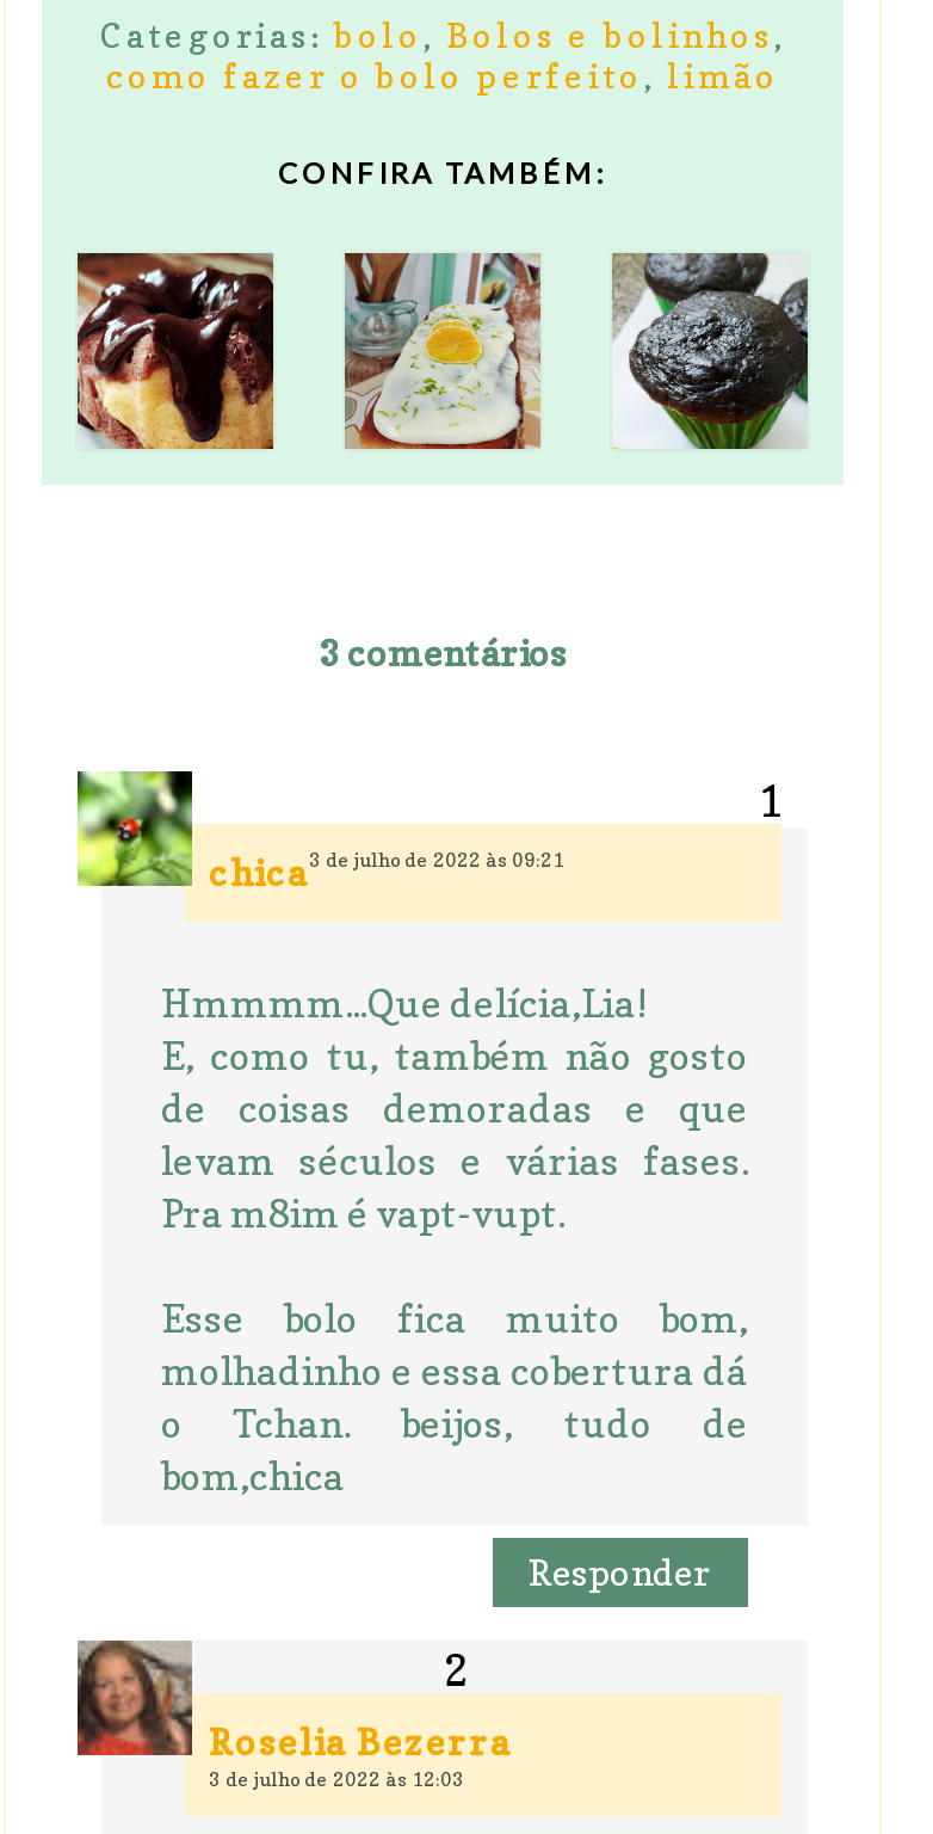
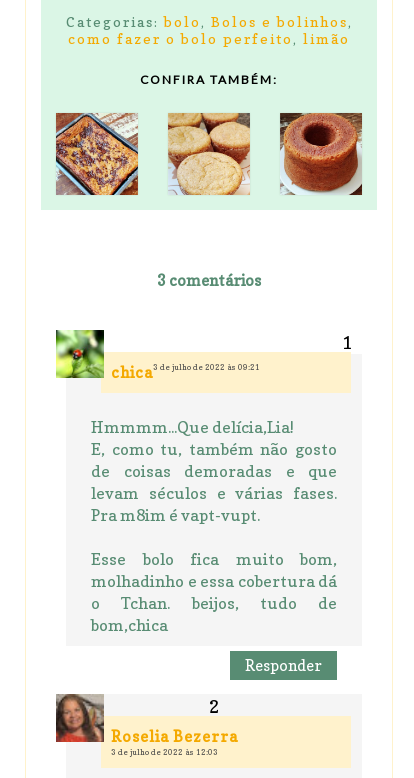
- [image]
+ [image]

- [image]
+ [image]

- [image]
+ [image]
